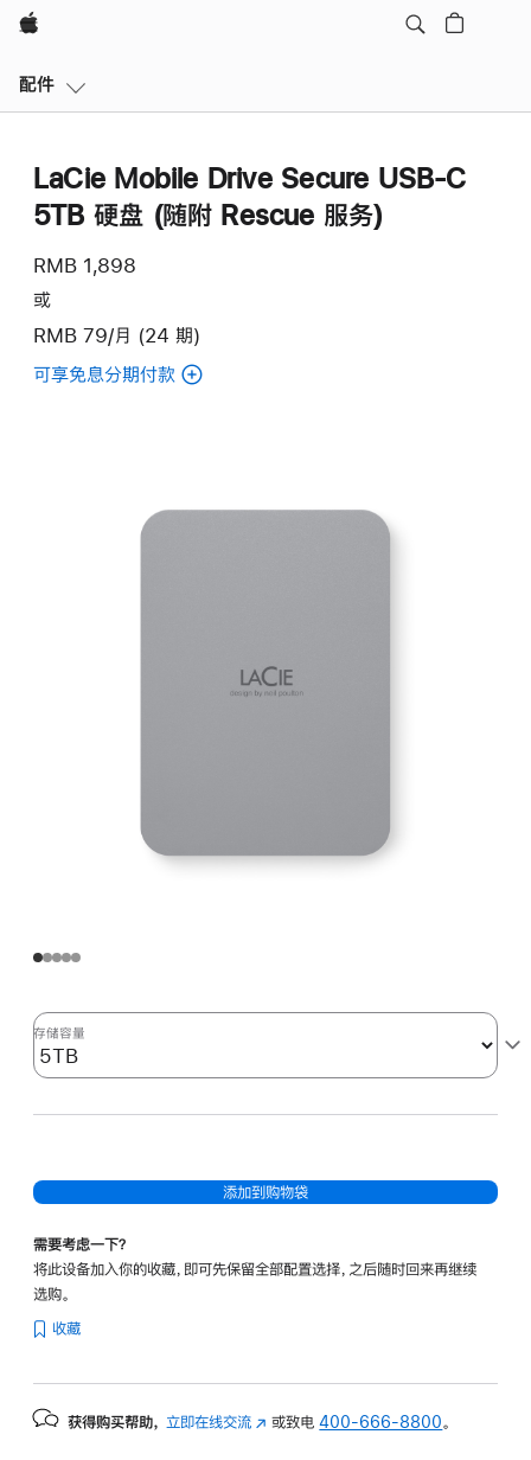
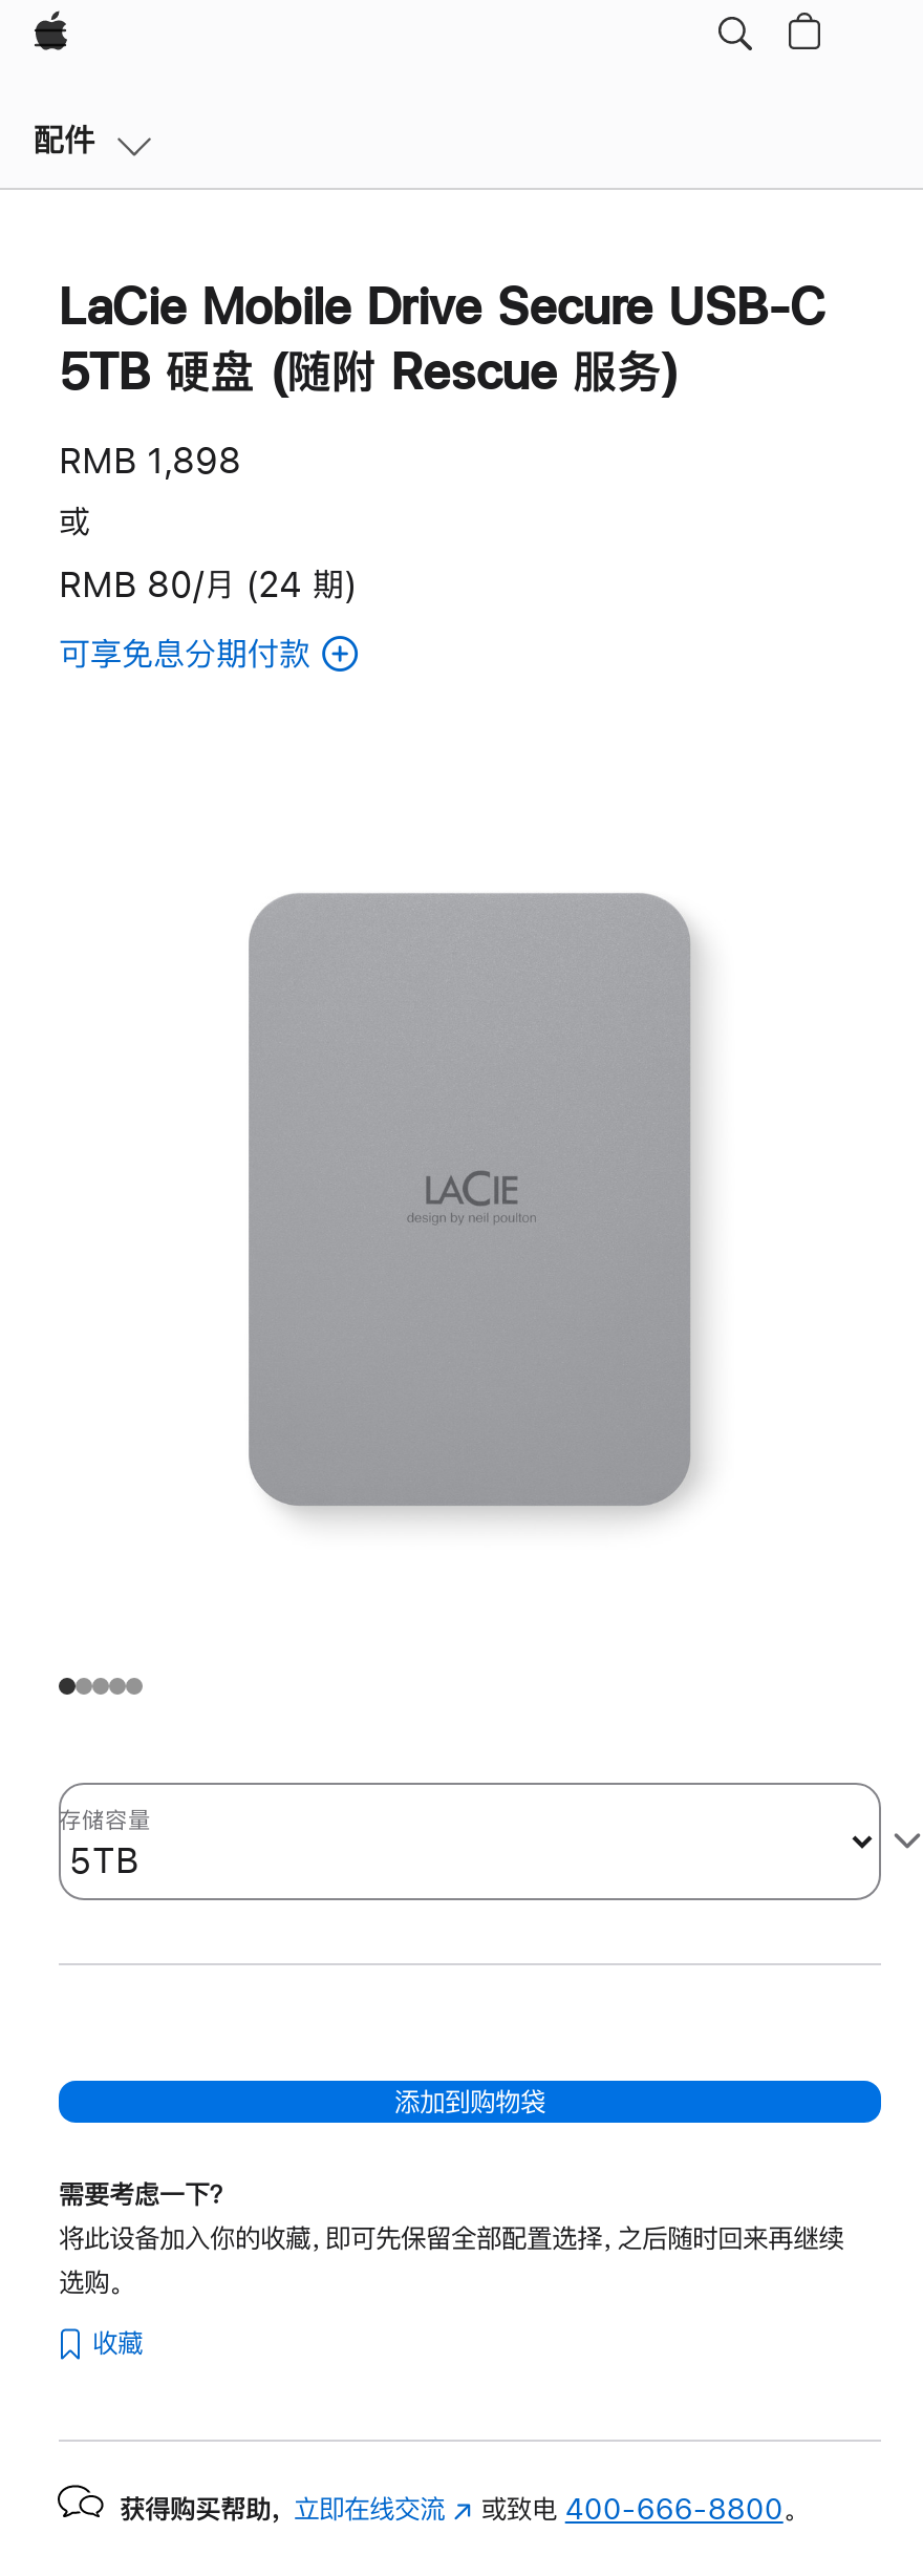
- RMB 79/月 (24 期)
+ RMB 80/月 (24 期)
